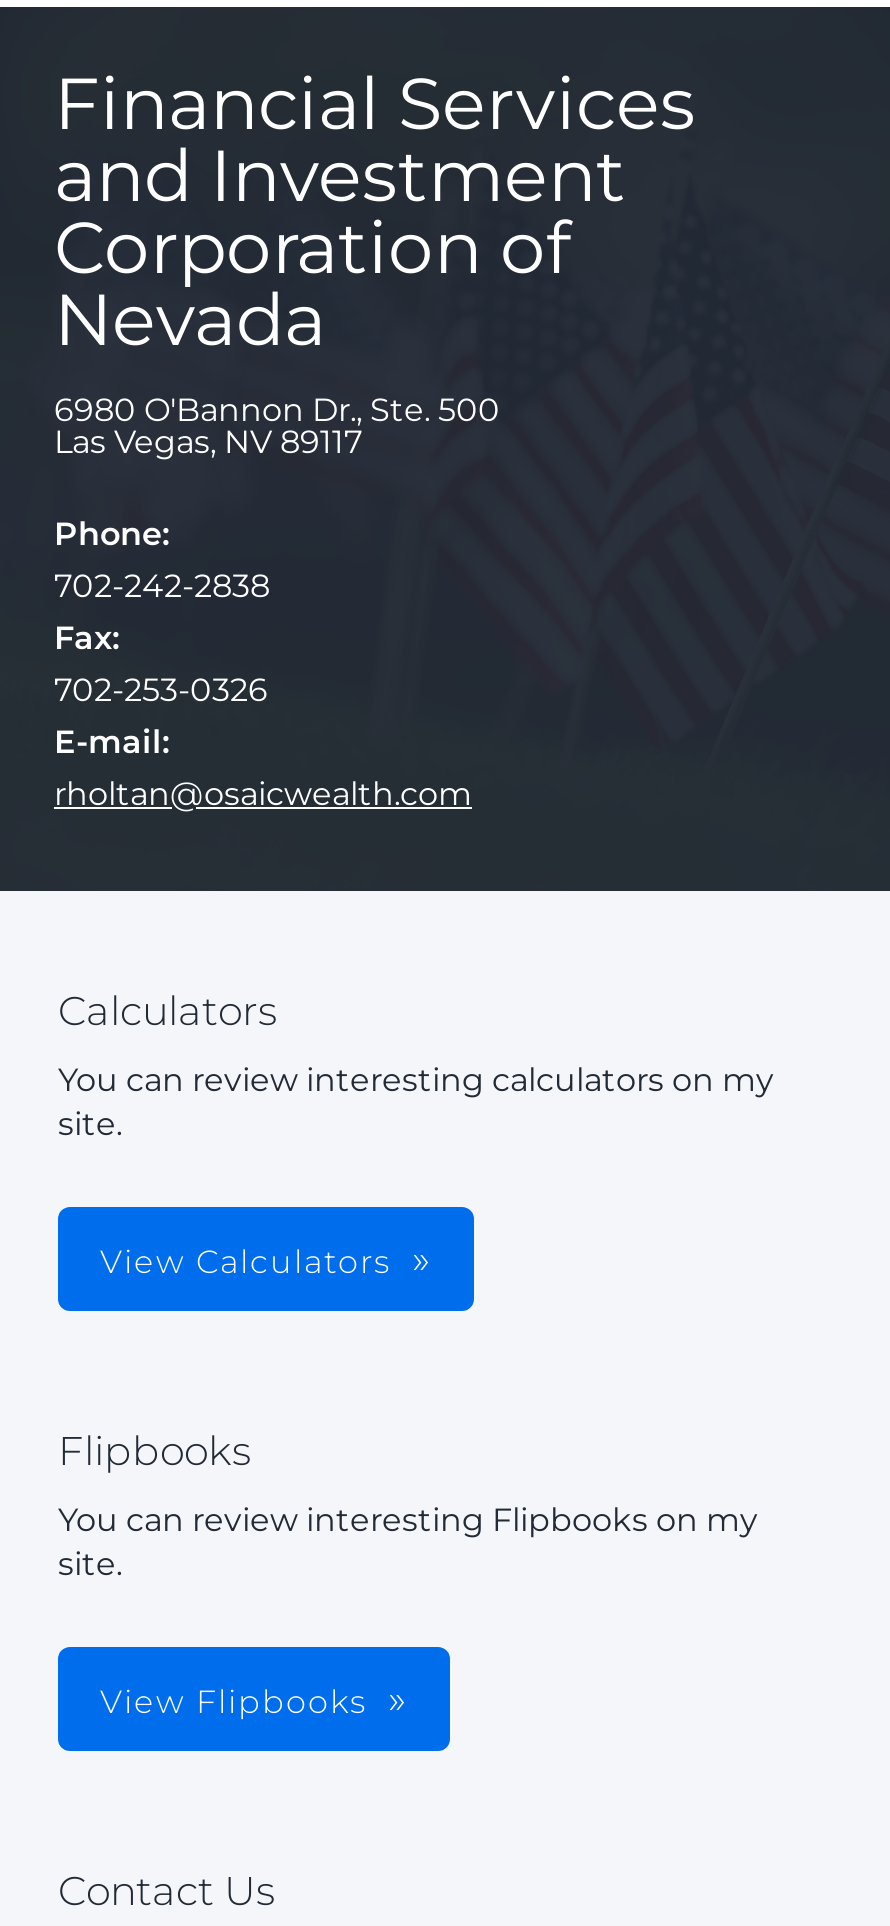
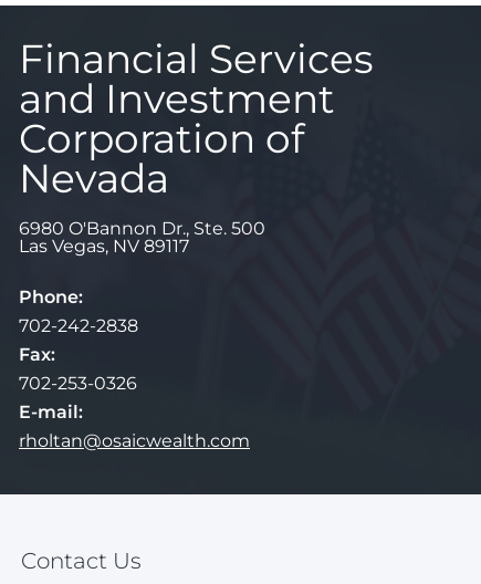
- Calculators
- You can review interesting calculators on my
- site.

- View Calculators

- Flipbooks
- You can review interesting Flipbooks on my
- site.

- View Flipbooks
